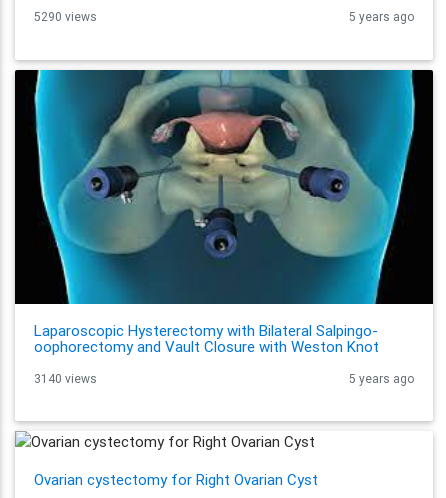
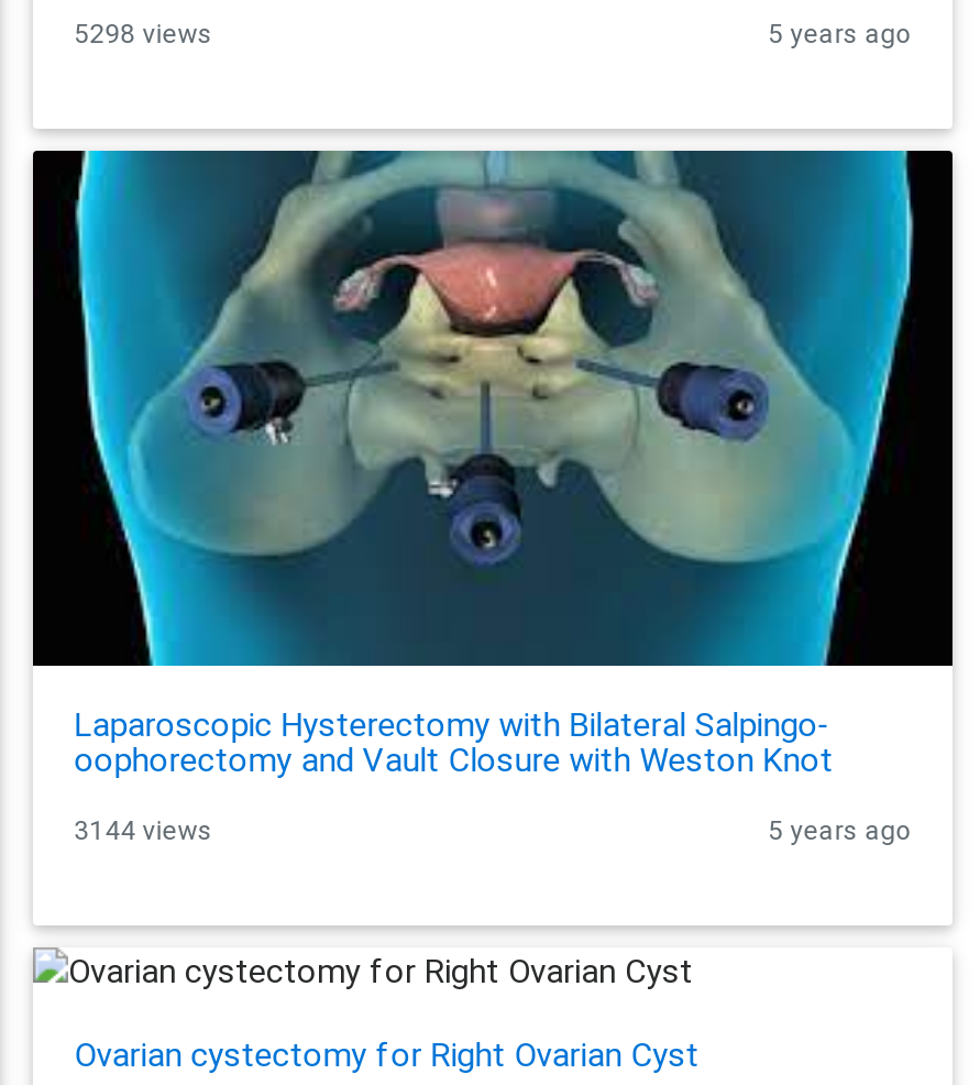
- 5290 views
+ 5298 views

- 3140 views
+ 3144 views
